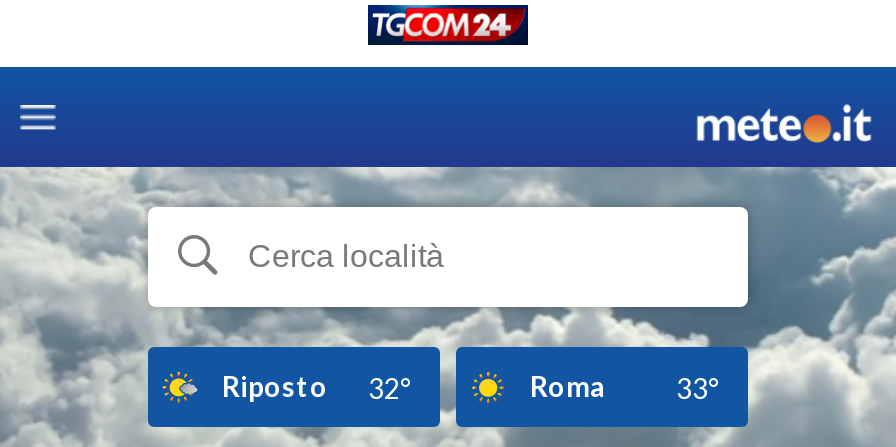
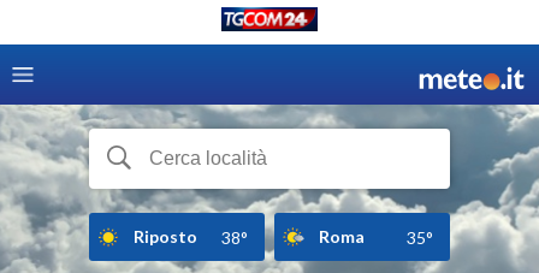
- Riposto 32°
+ Riposto 38°

- 33°
+ 35°
